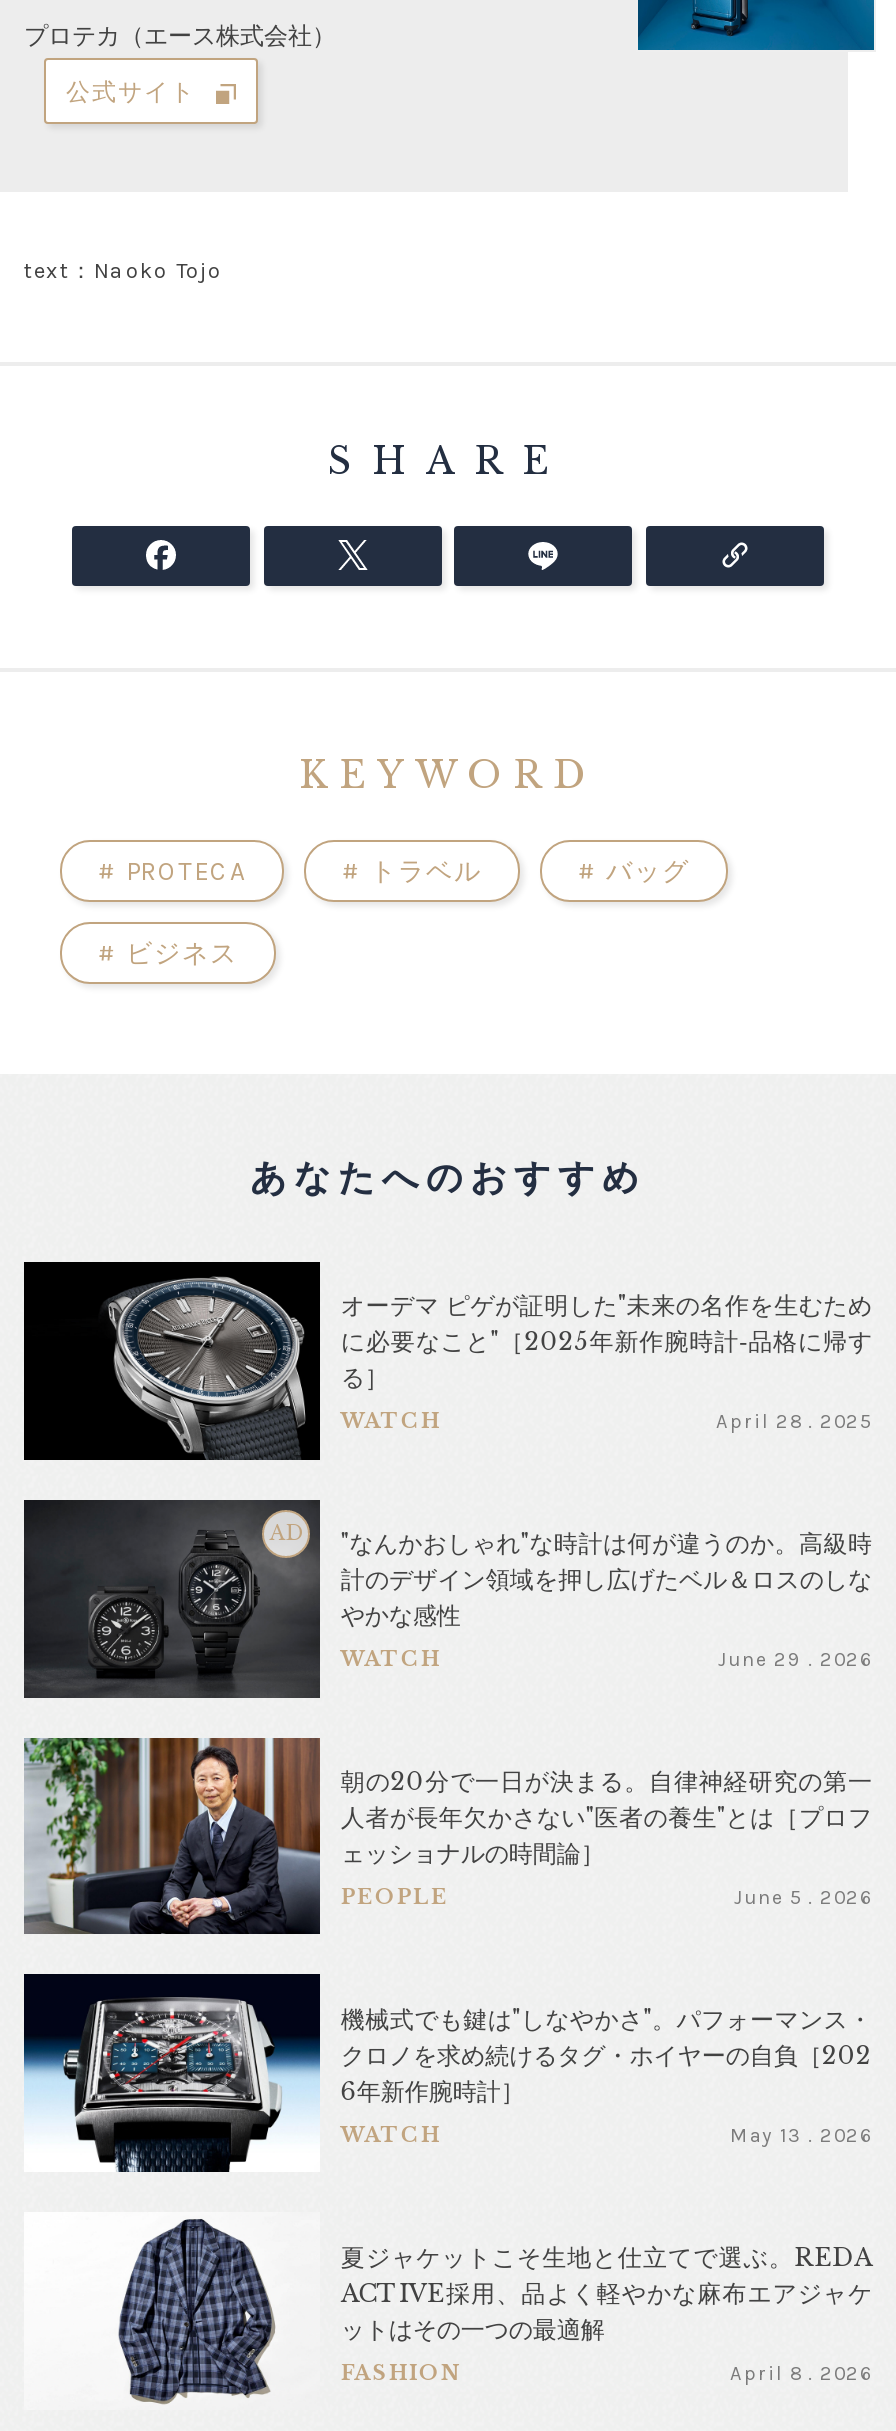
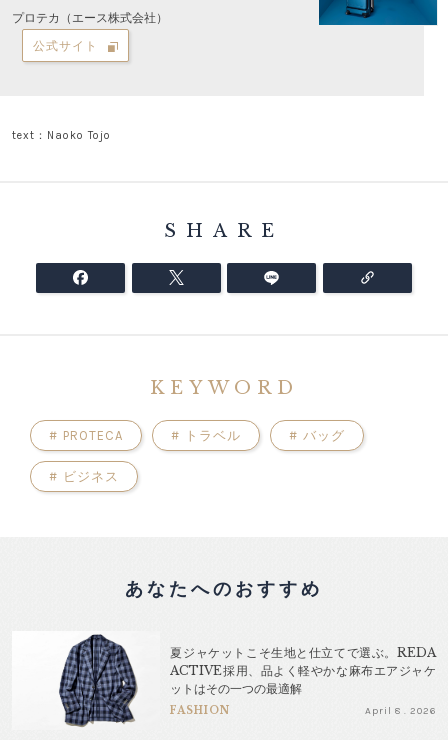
- [image]
- オーデマ ピゲが証明した"未来の名作を生むため
- に必要なこと"［2025年新作腕時計‐品格に帰す
- る］
- WATCH
- April 28 . 2025

- [image]
- AD
- "なんかおしゃれ"な時計は何が違うのか。高級時
- 計のデザイン領域を押し広げたベル＆ロスのしな
- やかな感性
- WATCH
- June 29 . 2026

- [image]
- 朝の20分で一日が決まる。自律神経研究の第一
- 人者が長年欠かさない"医者の養生"とは［プロフ
- ェッショナルの時間論］
- PEOPLE
- June 5 . 2026

- [image]
- 機械式でも鍵は"しなやかさ"。パフォーマンス・
- クロノを求め続けるタグ・ホイヤーの自負［202
- 6年新作腕時計］
- WATCH
- May 13 . 2026
